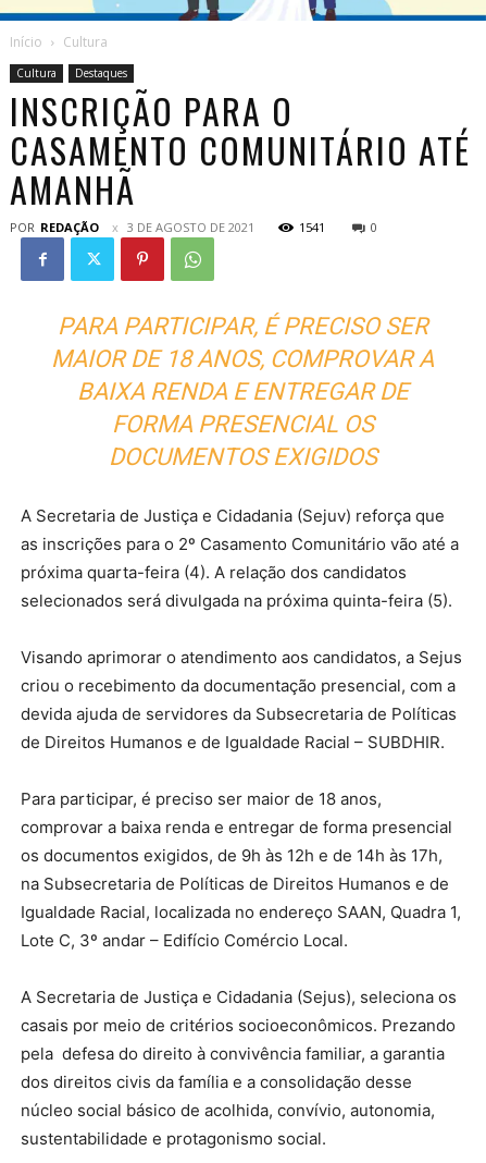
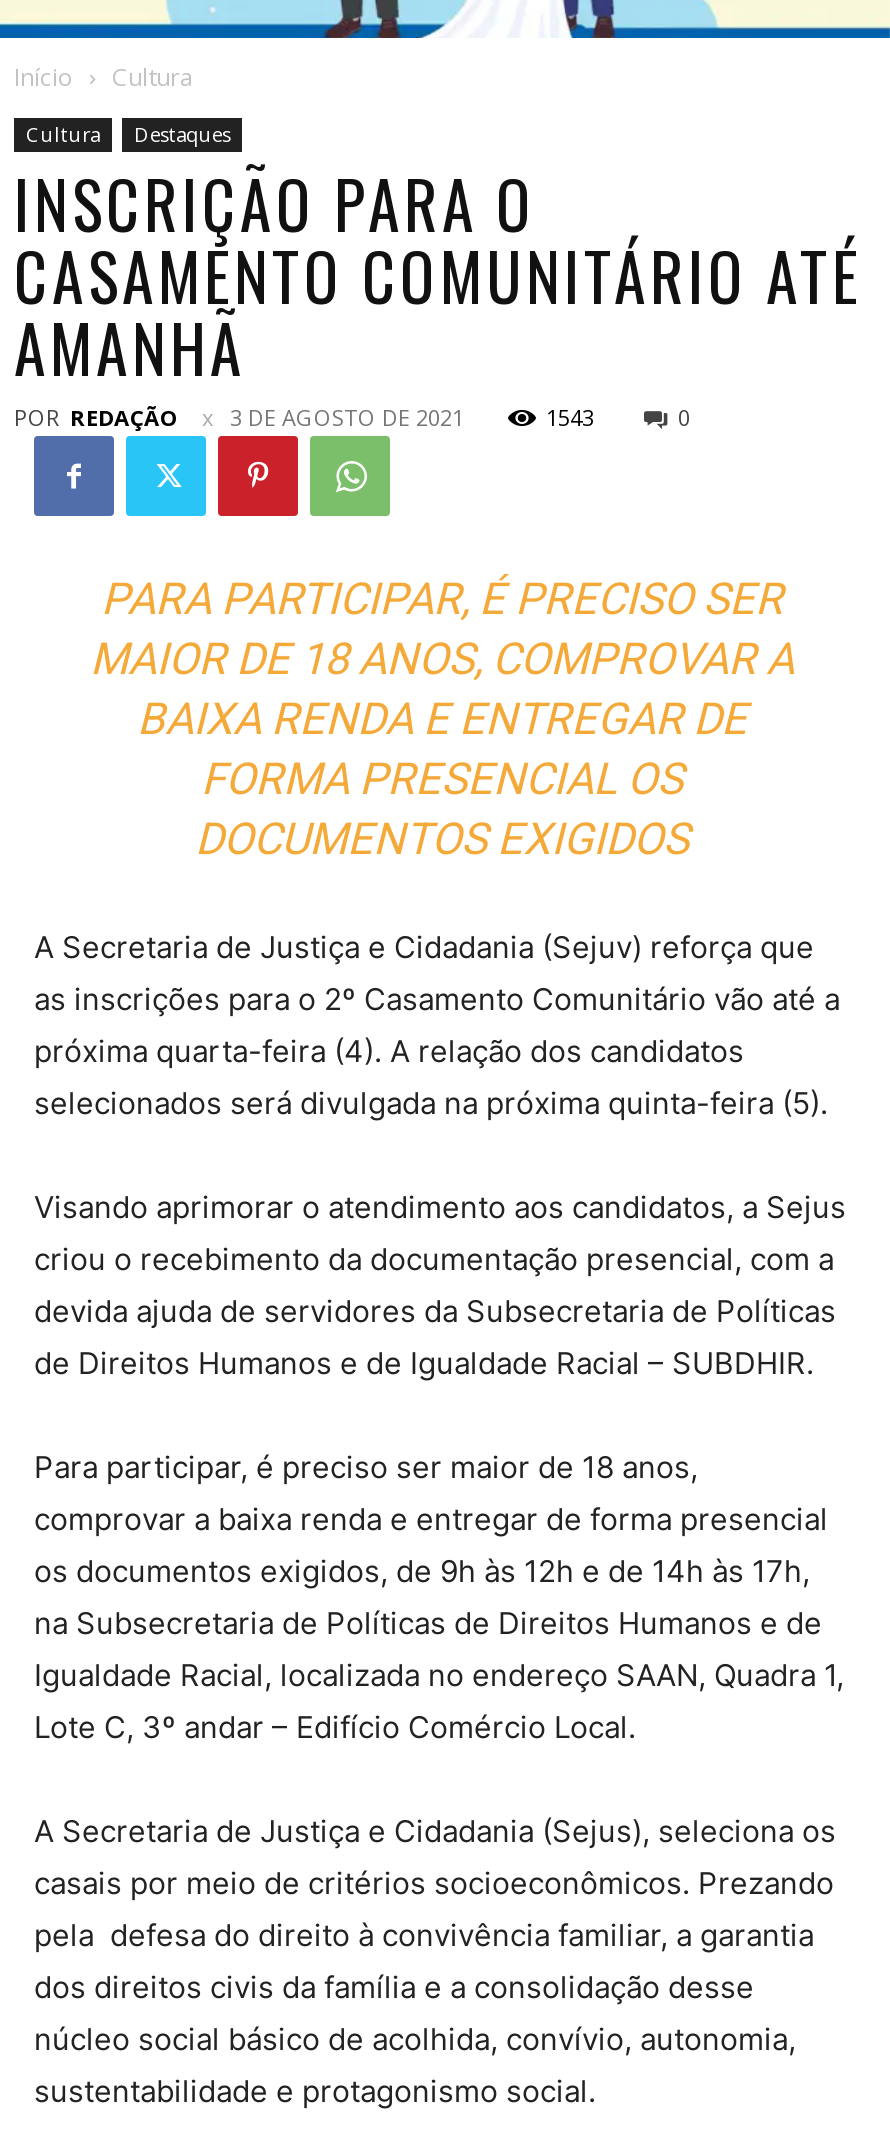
- 1541
+ 1543
